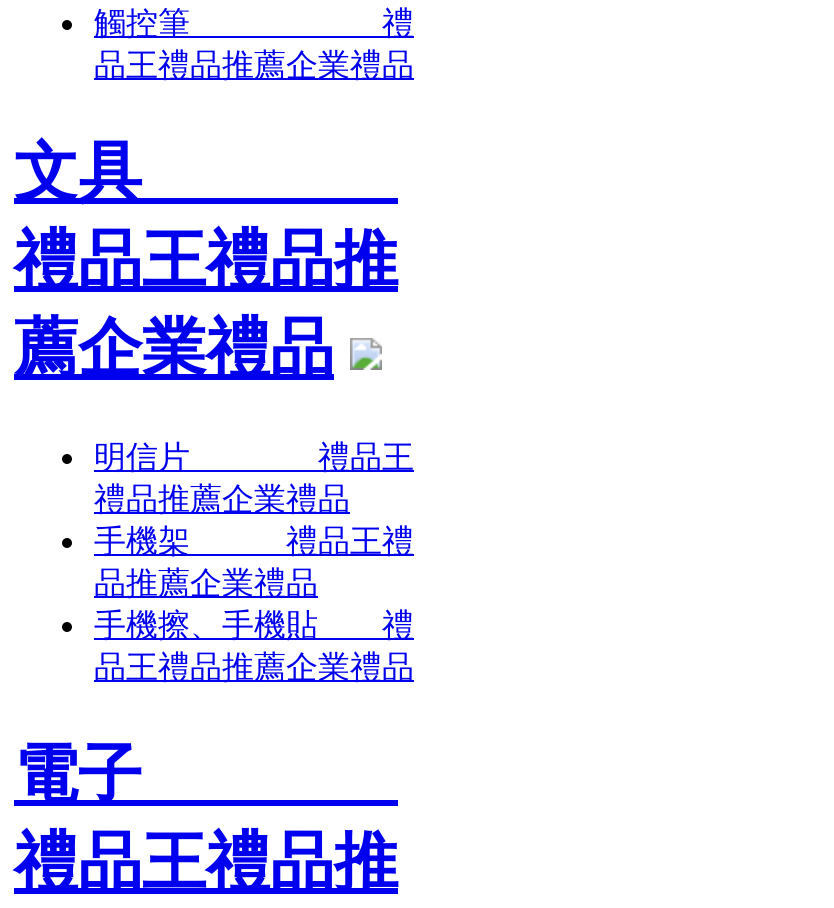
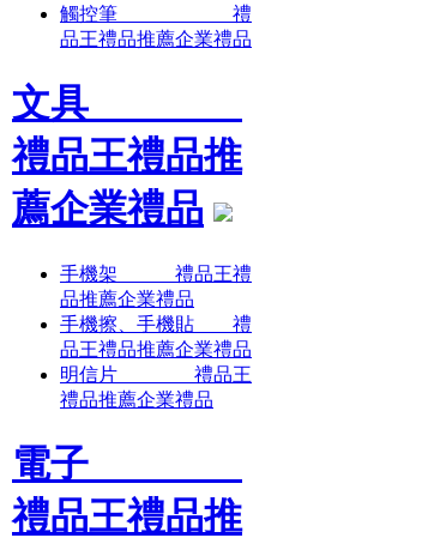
moved down: 明信片 禮品王 | 禮品推薦企業禮品

moved up: 手機架 禮品王禮 | 品推薦企業禮品 | 品王禮品推薦企業禮品
